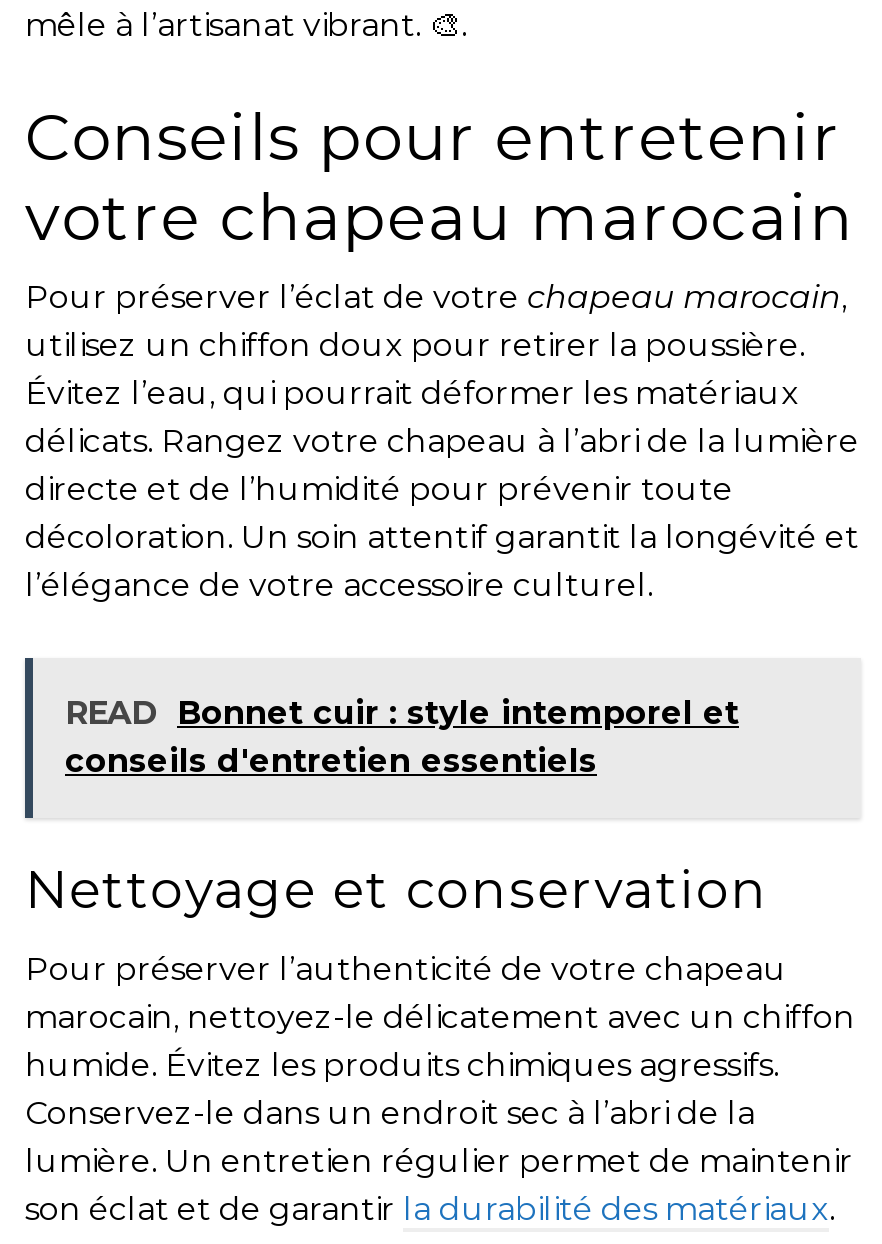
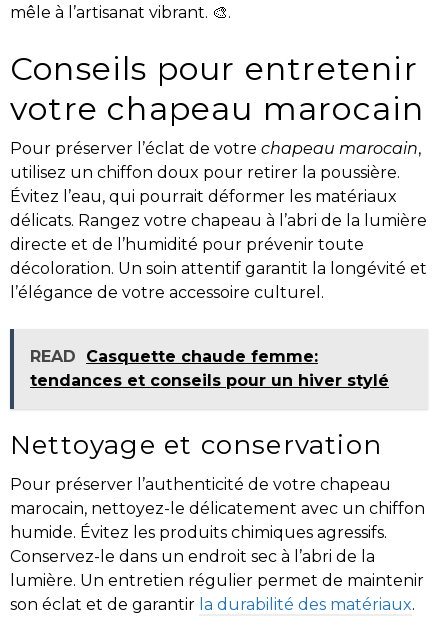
- READ Bonnet cuir : style intemporel et
- conseils d'entretien essentiels
+ READ Casquette chaude femme:
+ tendances et conseils pour un hiver stylé
